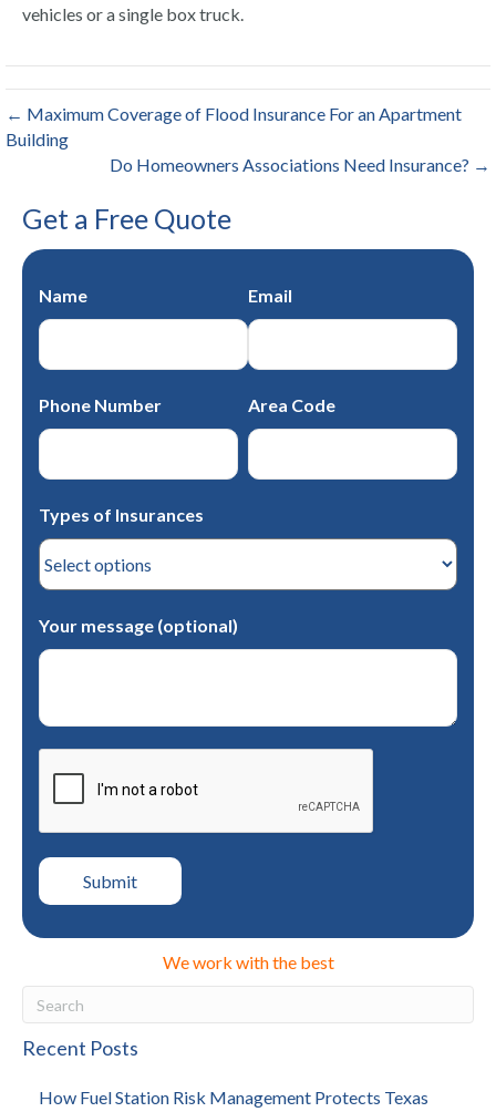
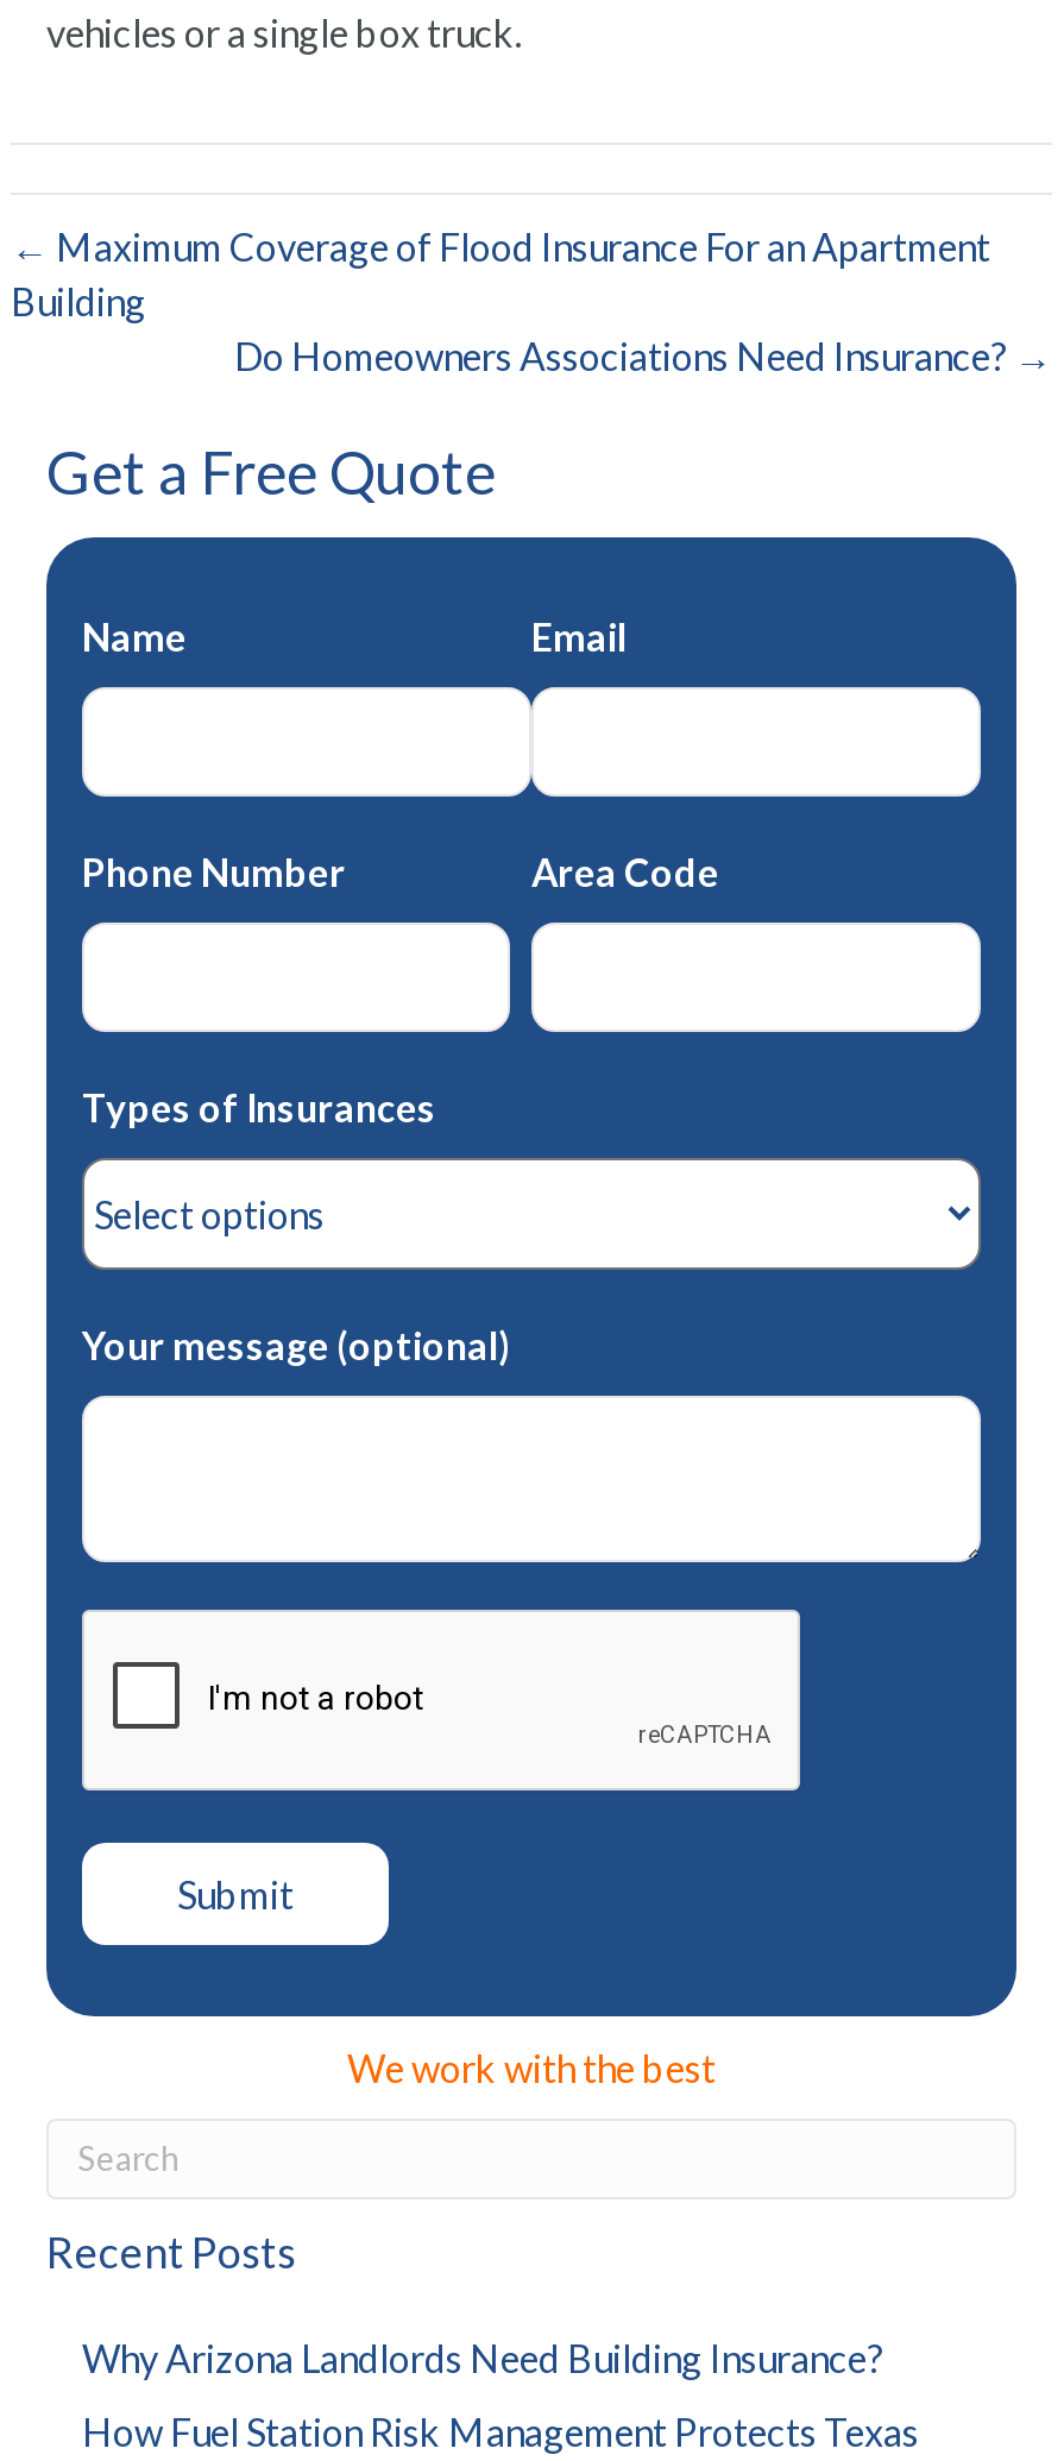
+ Why Arizona Landlords Need Building Insurance?
